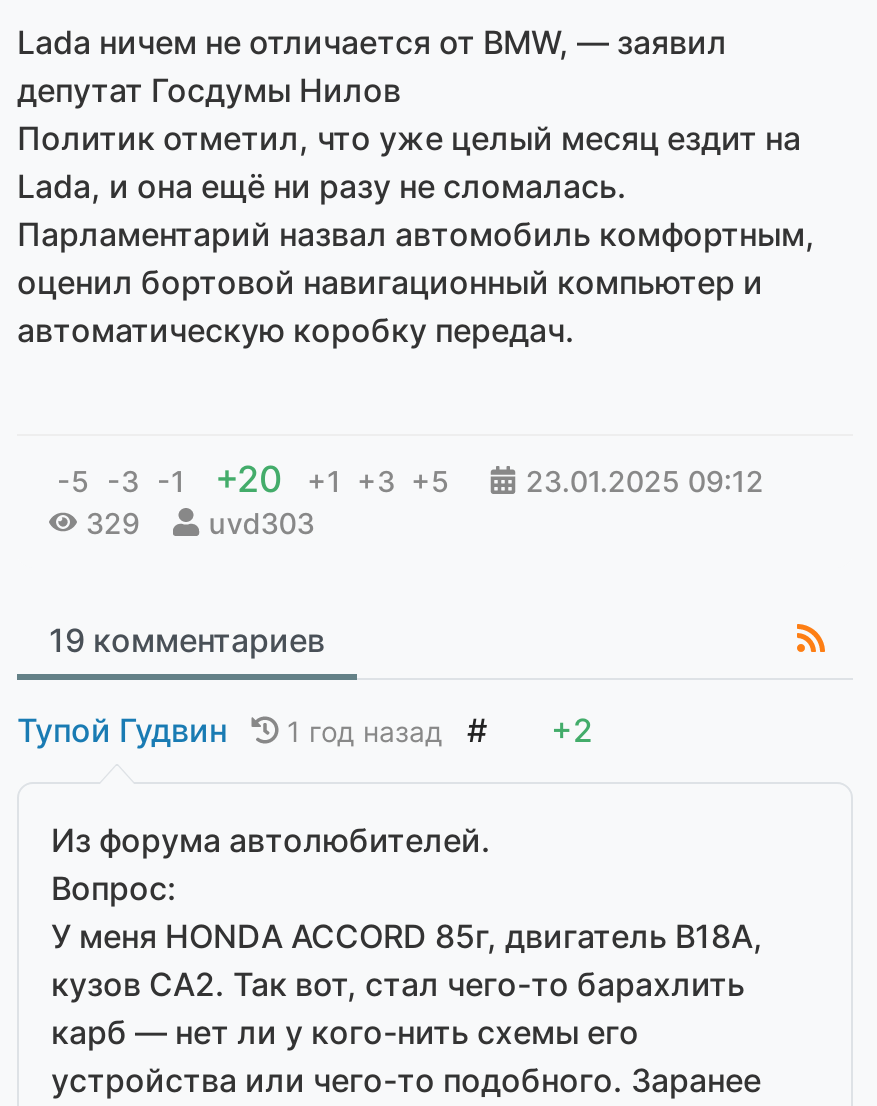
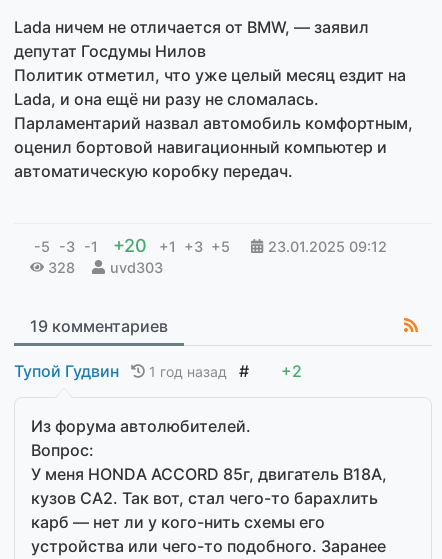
- 329
+ 328
